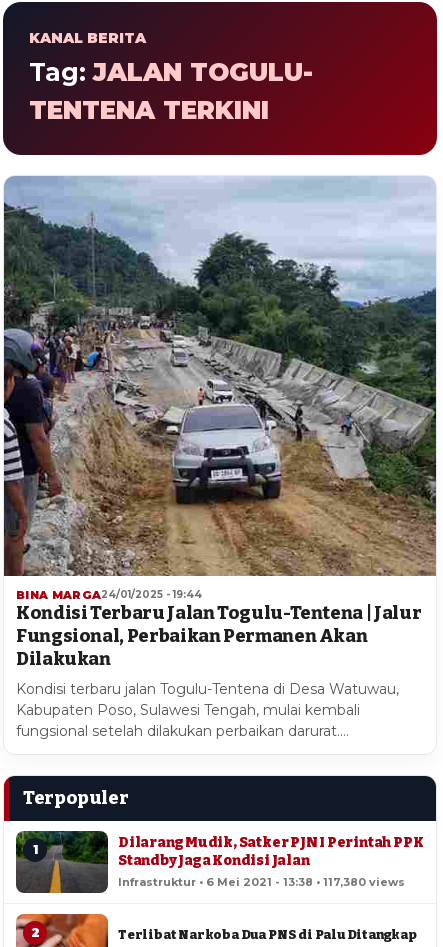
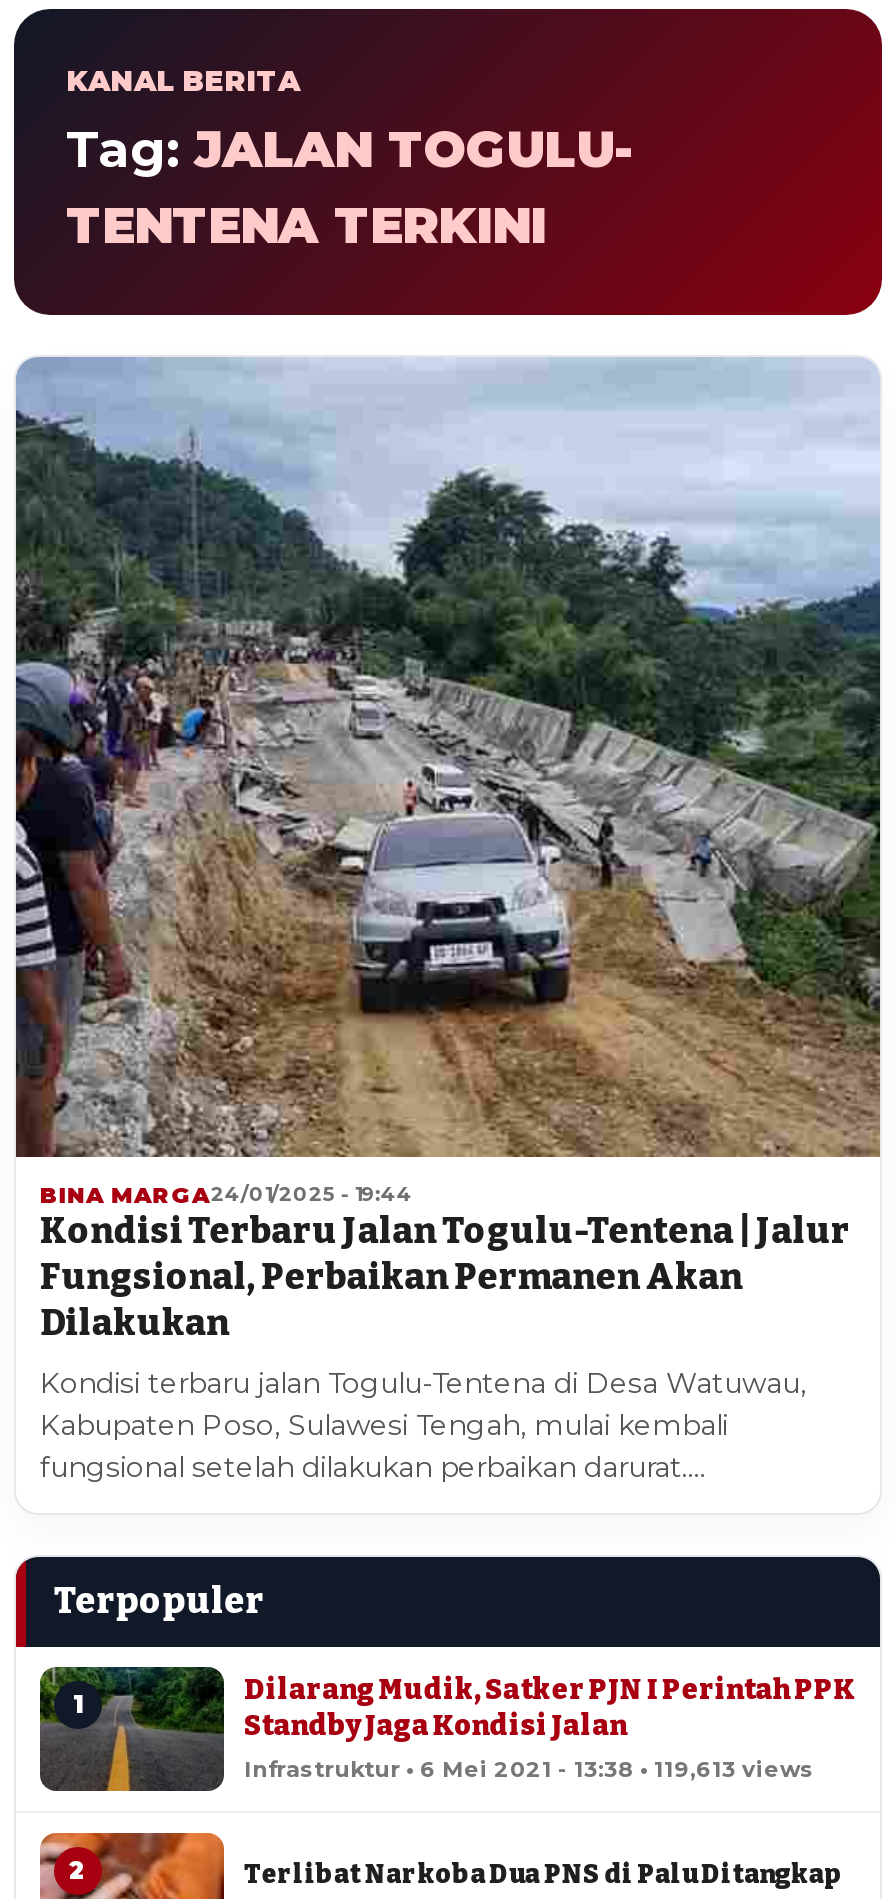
- Infrastruktur • 6 Mei 2021 - 13:38 • 117,380 views
+ Infrastruktur • 6 Mei 2021 - 13:38 • 119,613 views
